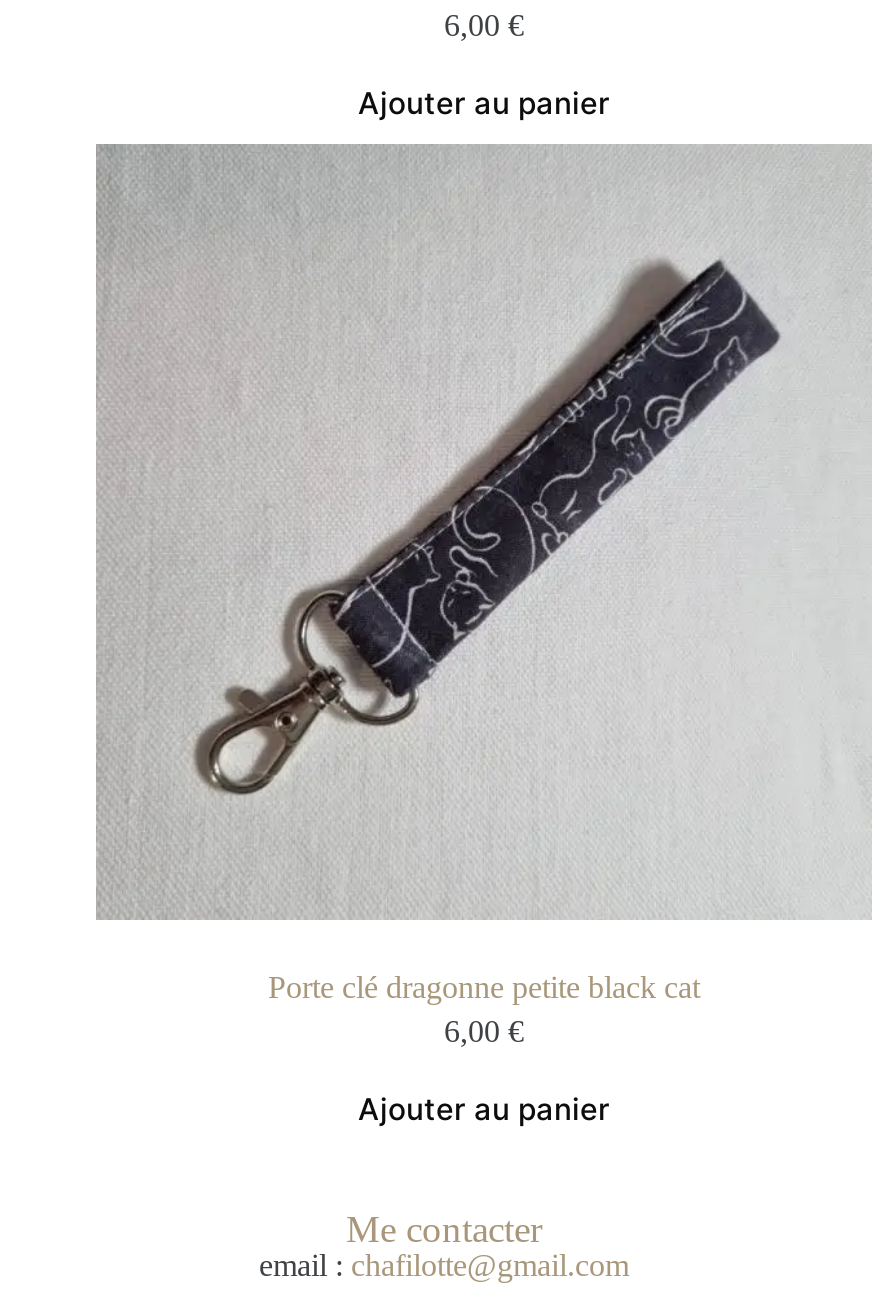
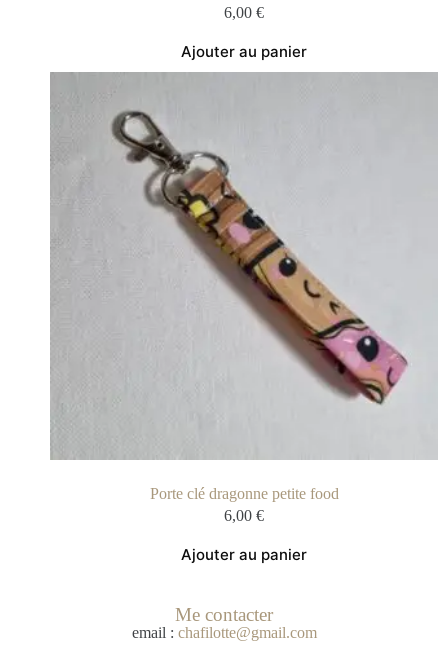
- [image]
+ [image]

- Porte clé dragonne petite black cat
+ Porte clé dragonne petite food
